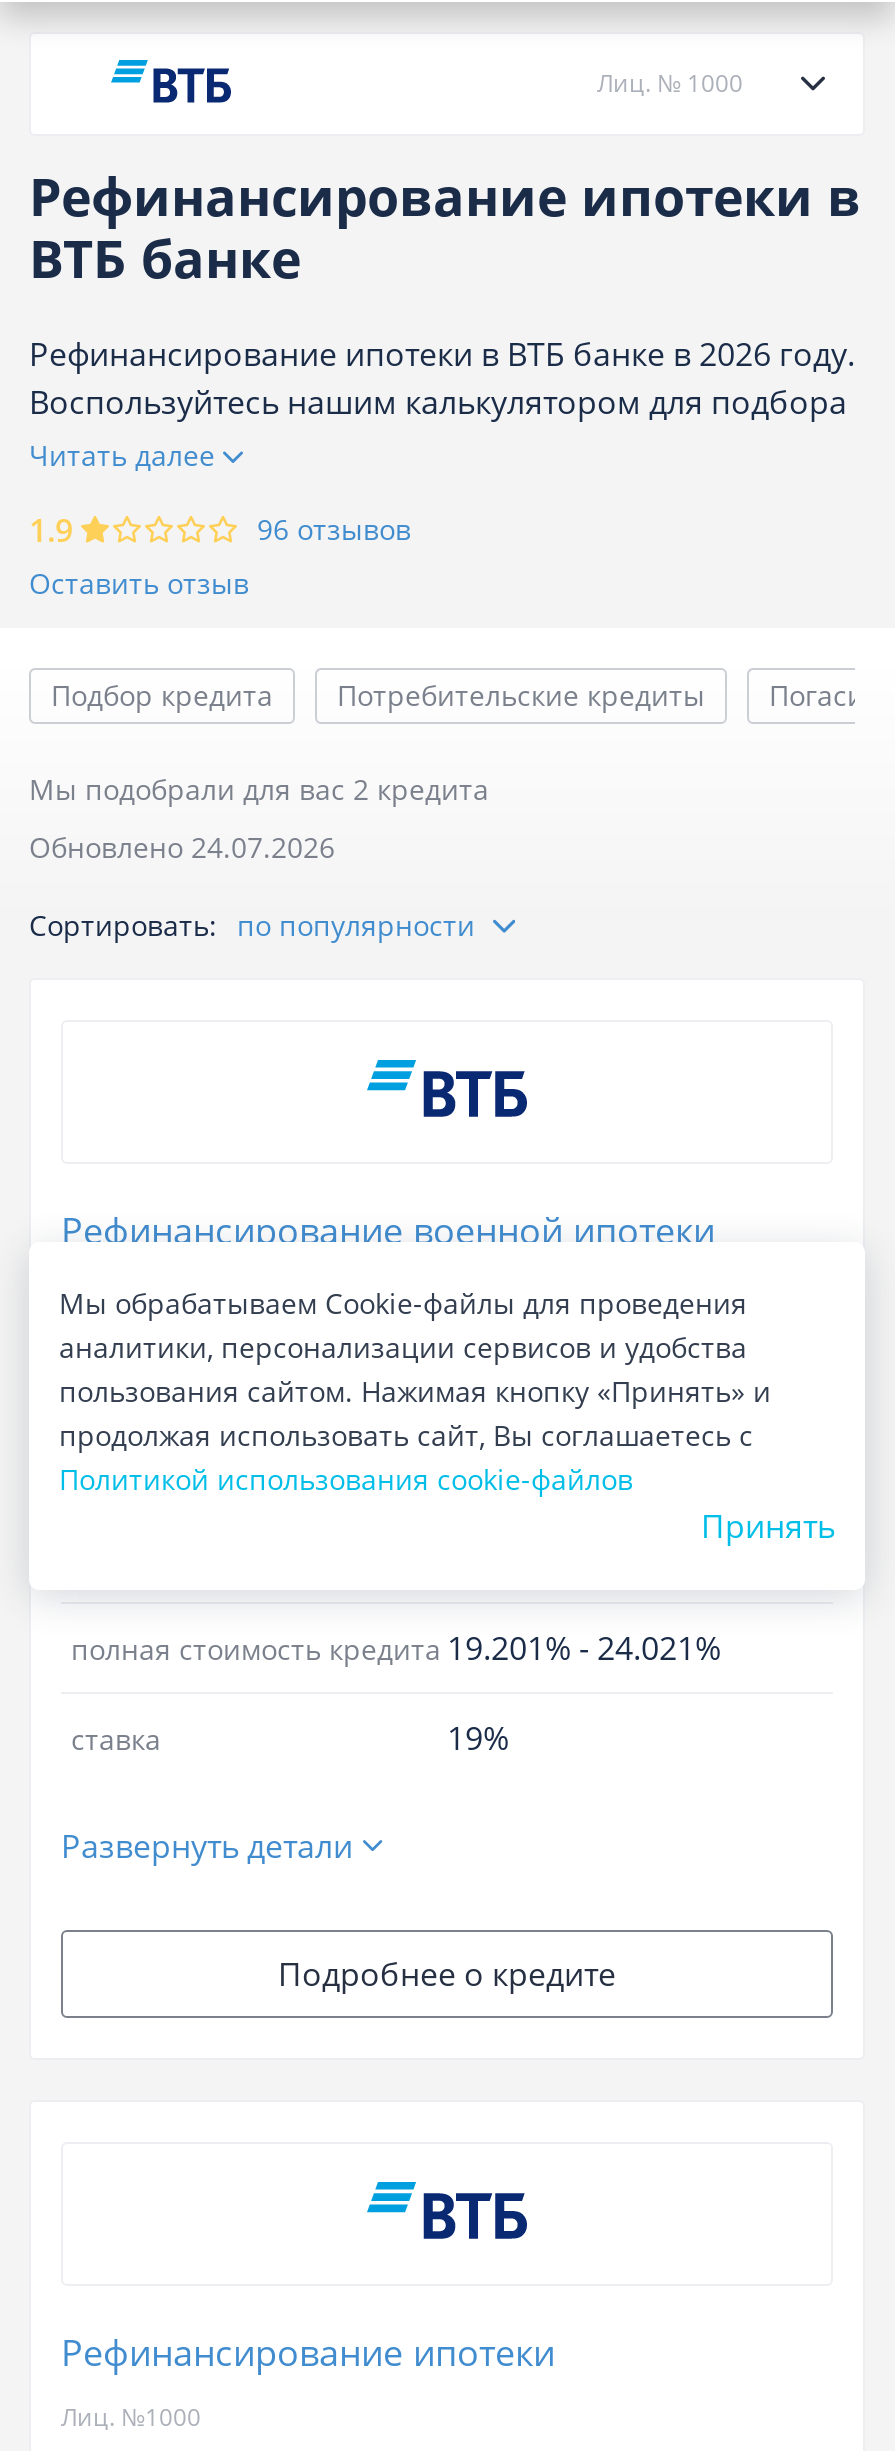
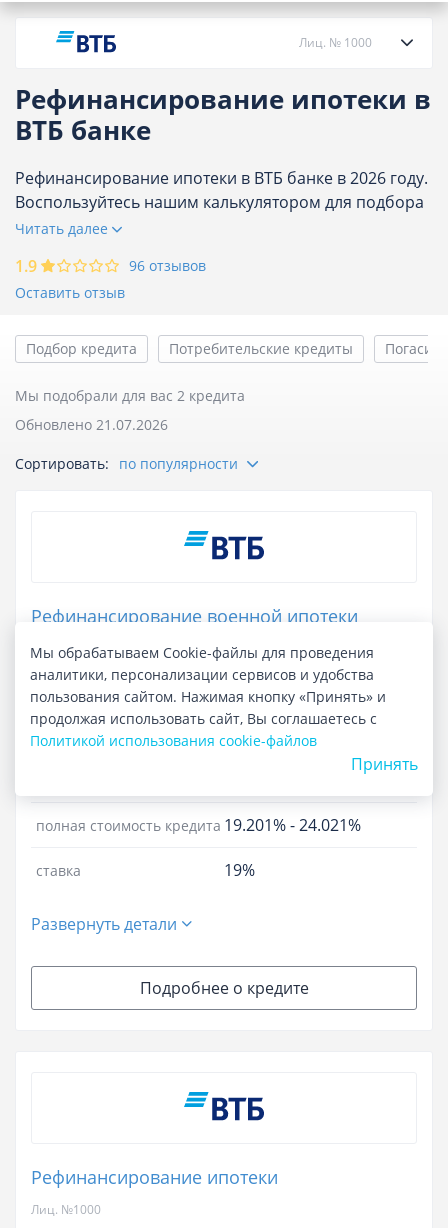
- Обновлено 24.07.2026
+ Обновлено 21.07.2026
